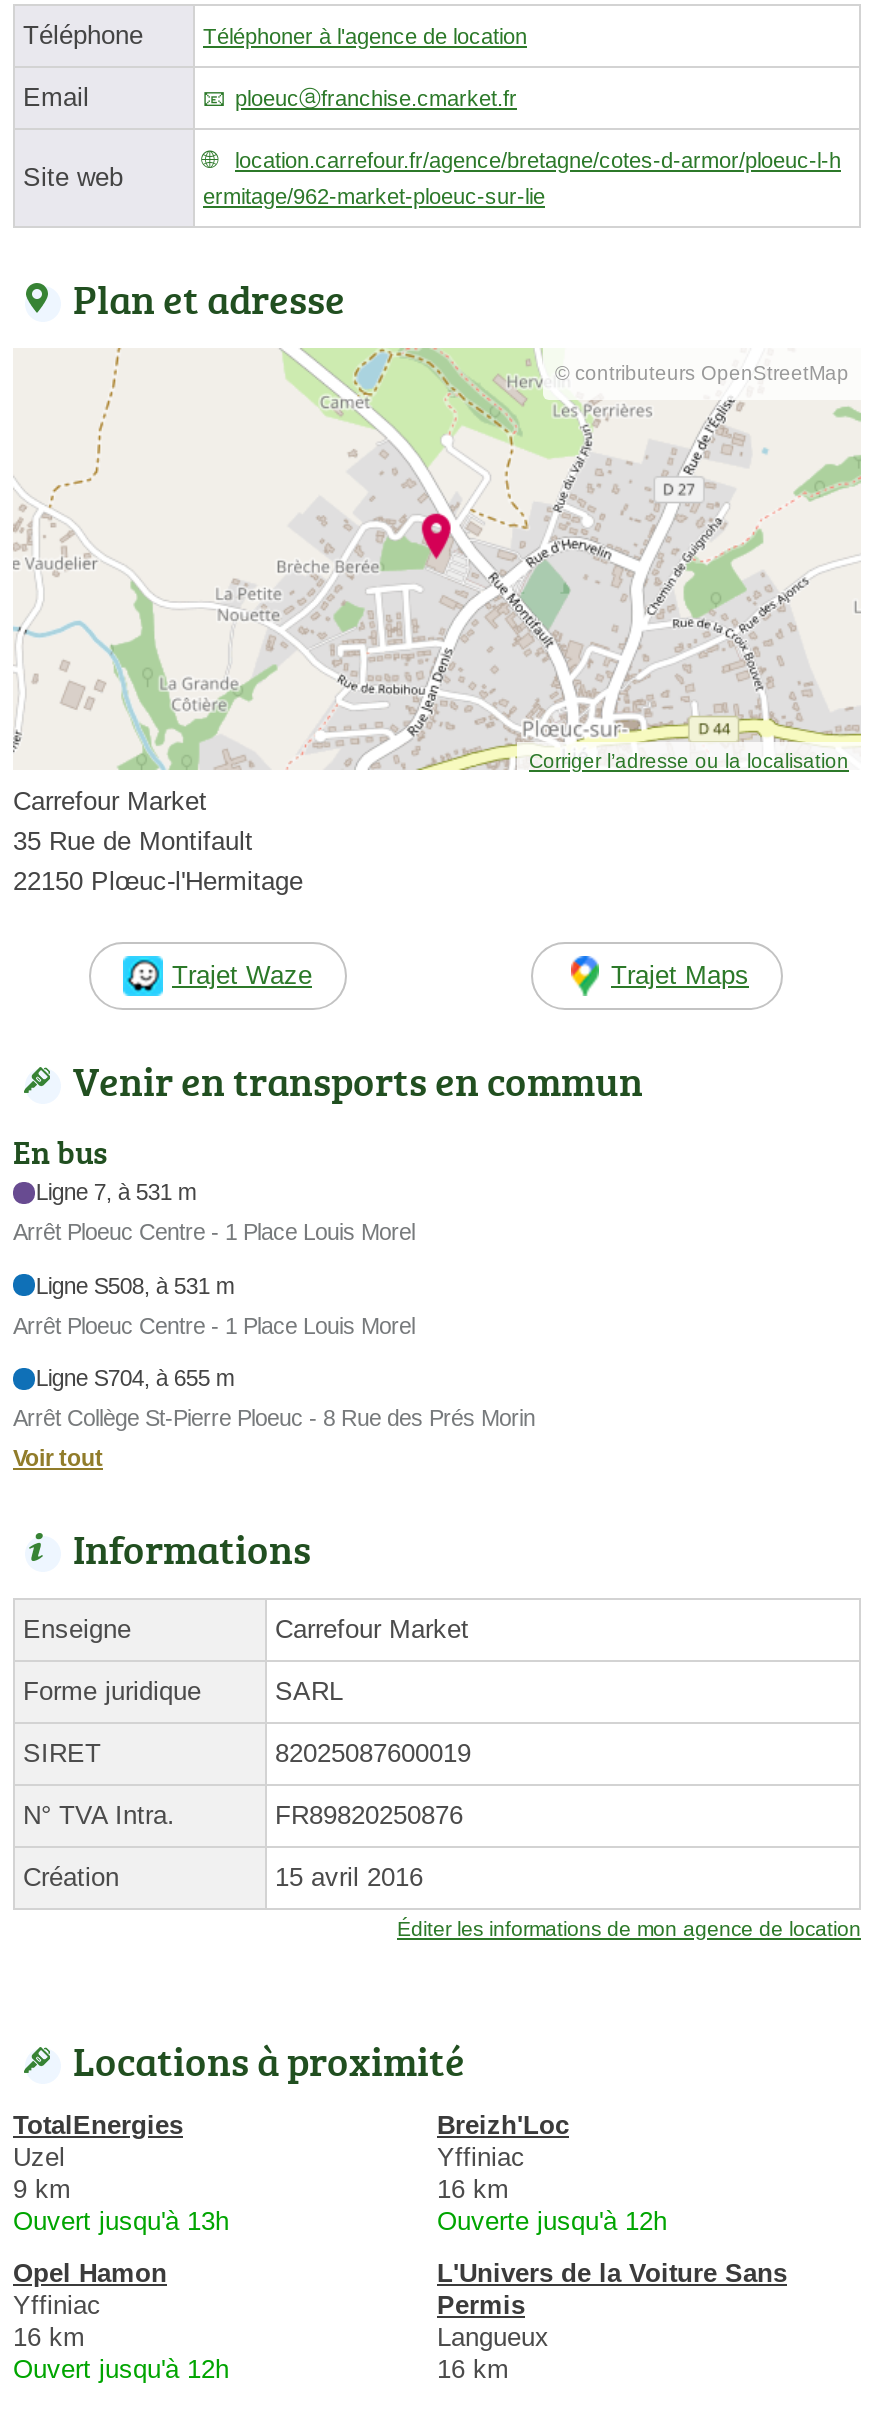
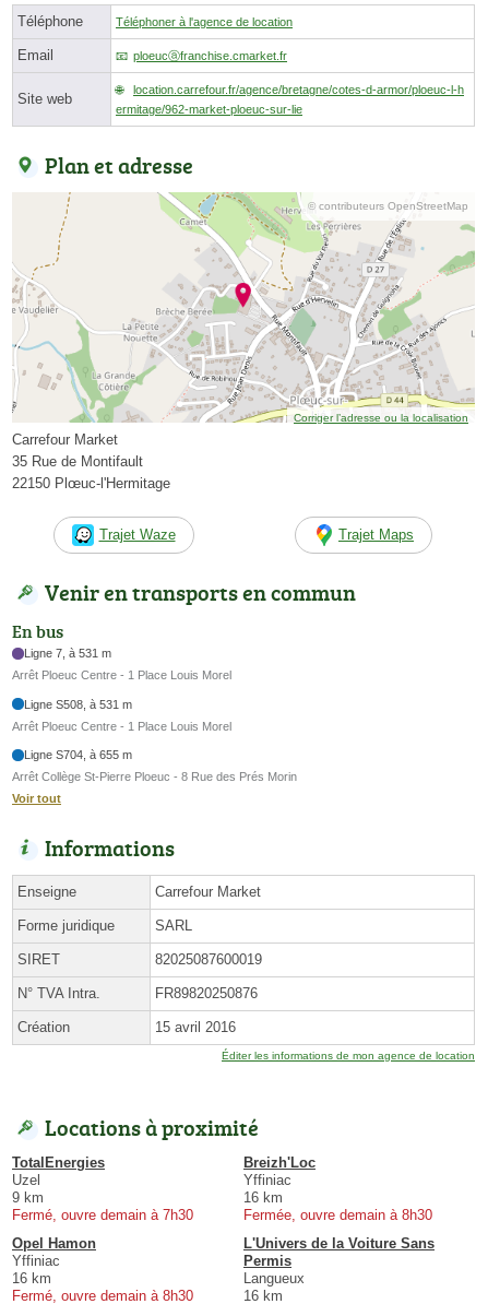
- Ouvert jusqu'à 13h
+ Fermé, ouvre demain à 7h30

- Ouverte jusqu'à 12h
+ Fermée, ouvre demain à 8h30

- Ouvert jusqu'à 12h
+ Fermé, ouvre demain à 8h30
